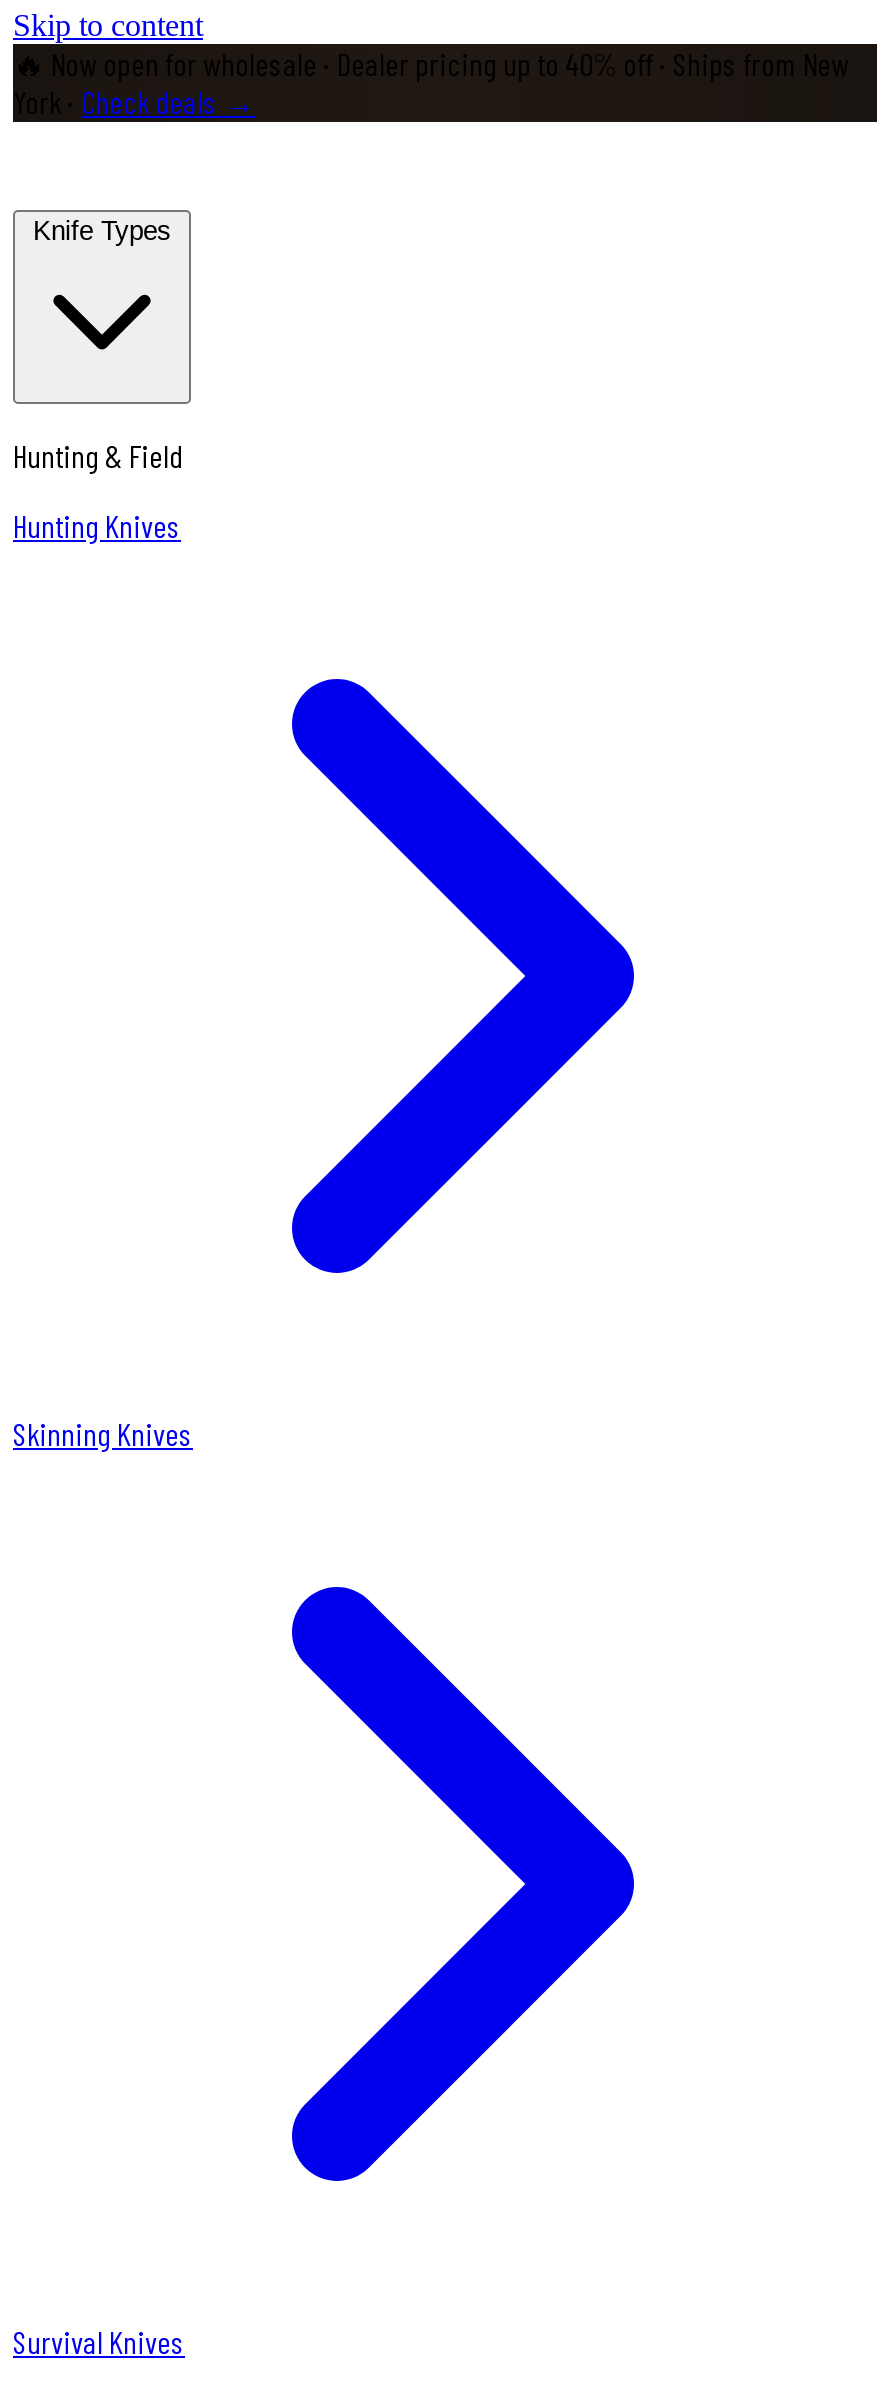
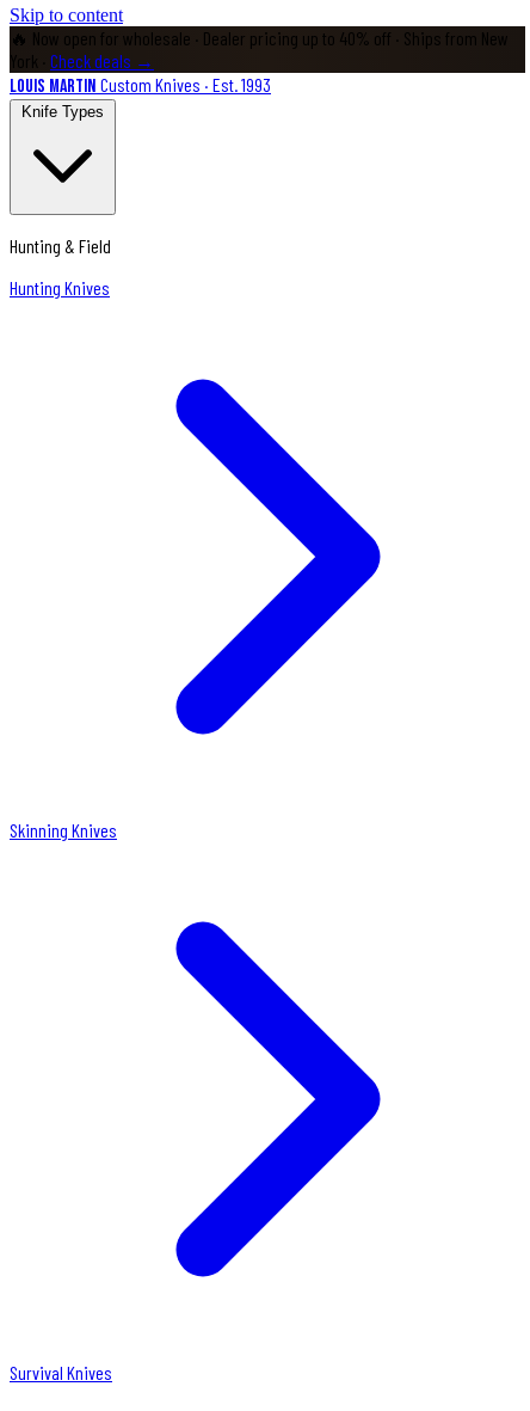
+ Louis Martin Custom Knives · Est. 1993
